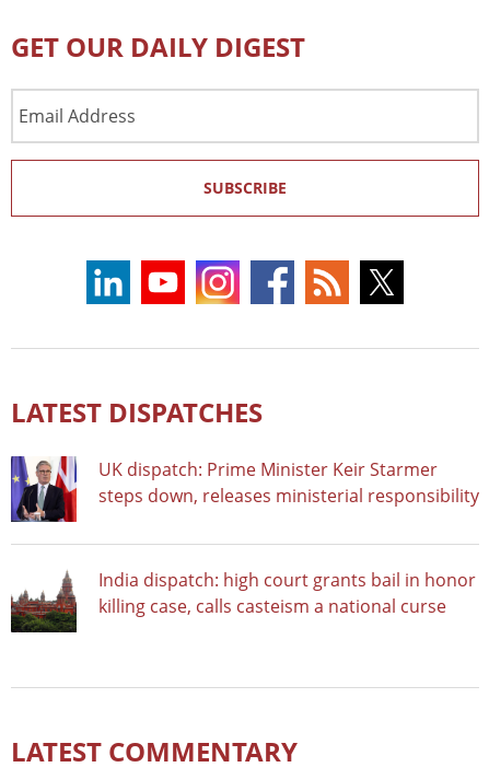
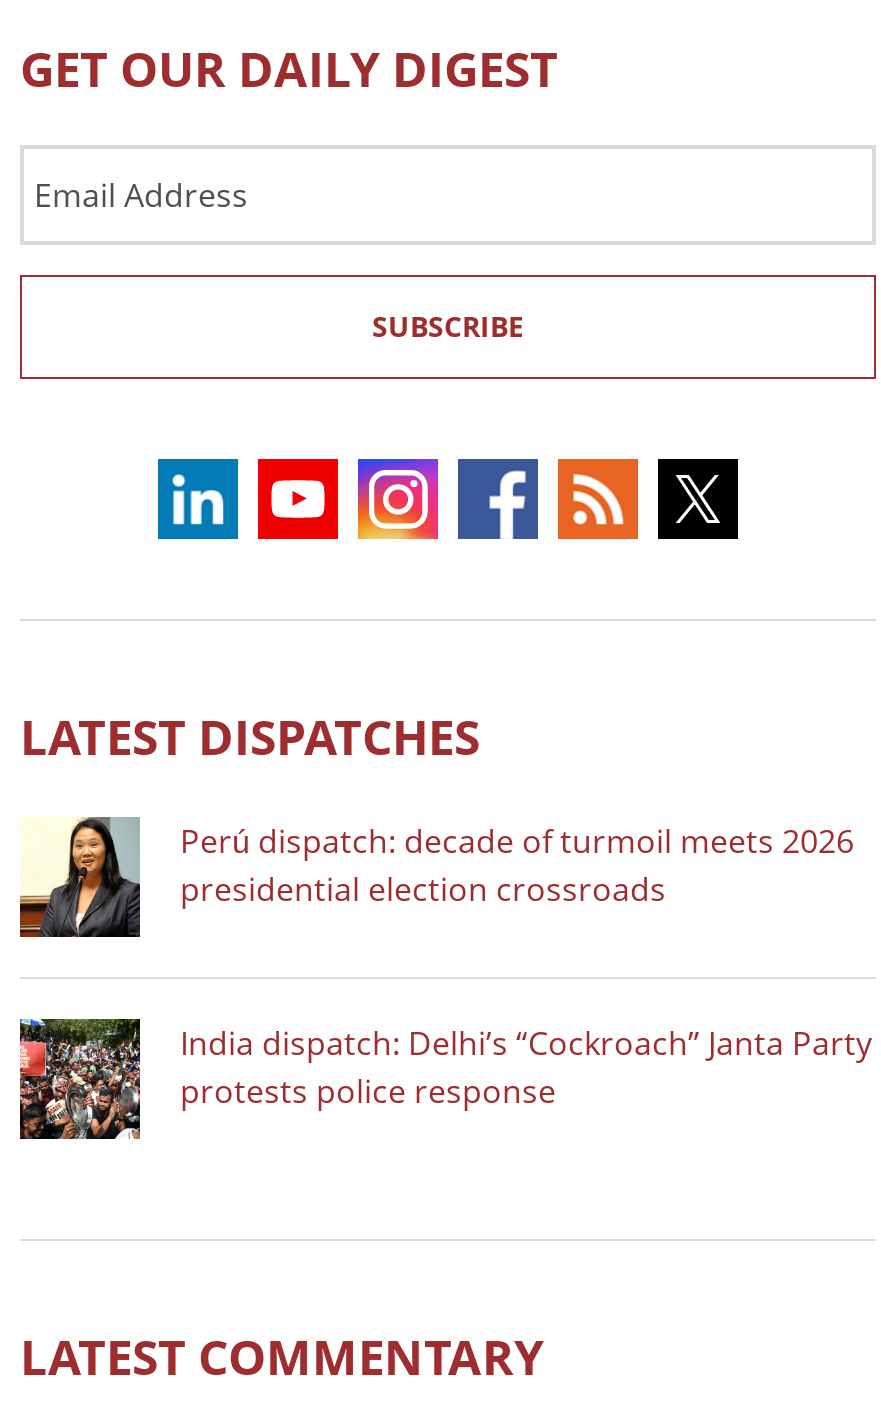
- [image]
- UK dispatch: Prime Minister Keir Starmer
- steps down, releases ministerial responsibility
+ [image]
+ Perú dispatch: decade of turmoil meets 2026
+ presidential election crossroads

- [image]
- India dispatch: high court grants bail in honor
- killing case, calls casteism a national curse
+ [image]
+ India dispatch: Delhi’s “Cockroach” Janta Party
+ protests police response
